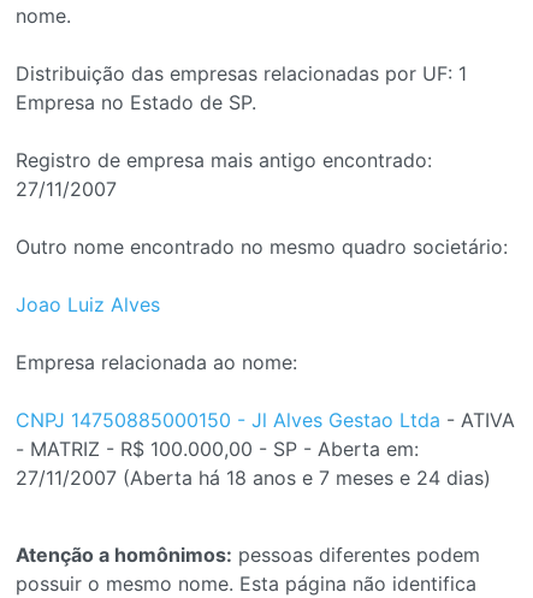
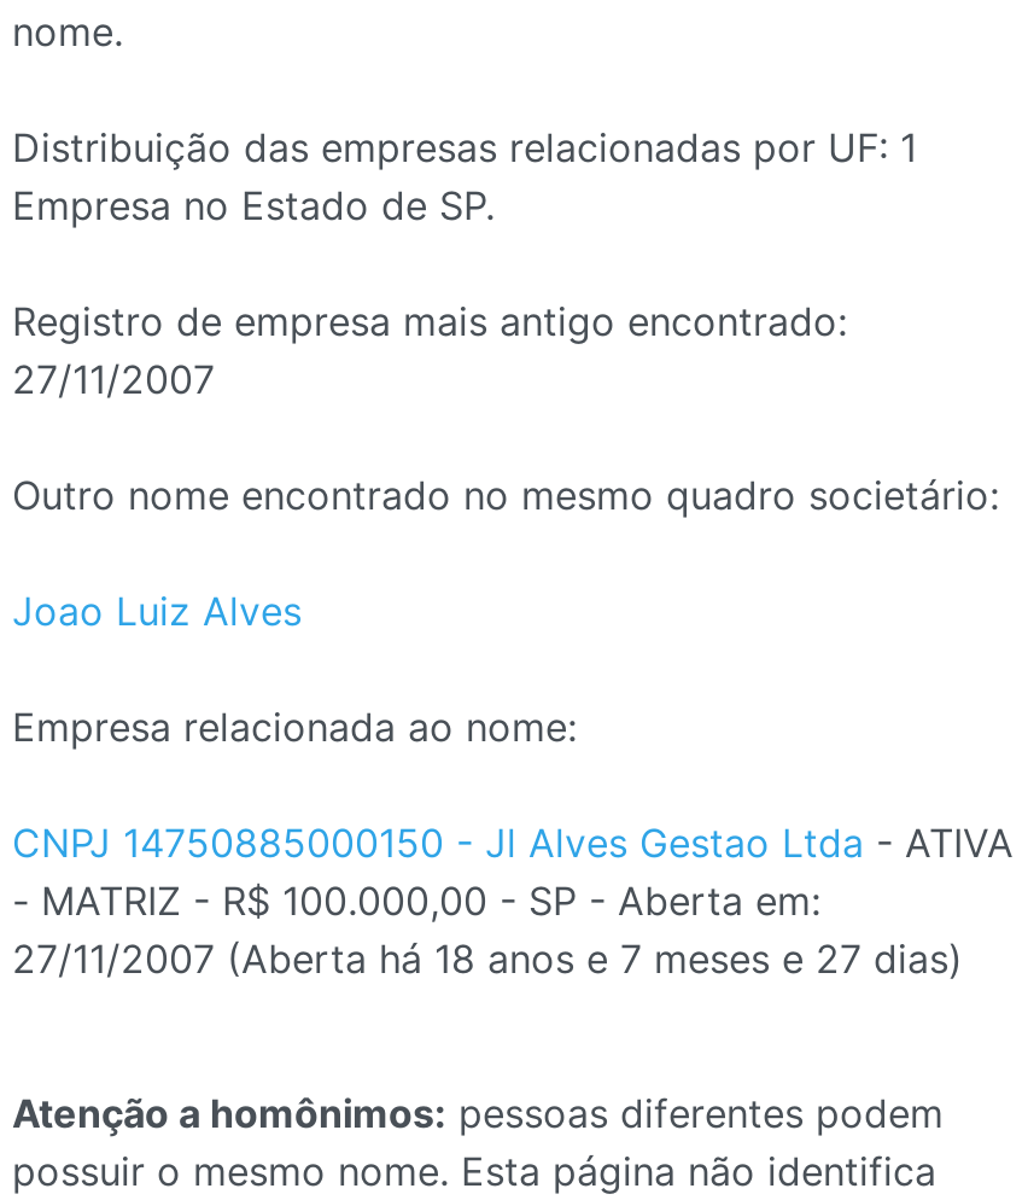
- 27/11/2007 (Aberta há 18 anos e 7 meses e 24 dias)
+ 27/11/2007 (Aberta há 18 anos e 7 meses e 27 dias)
